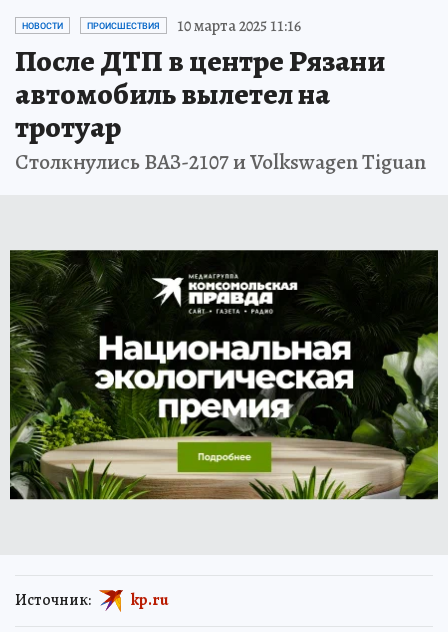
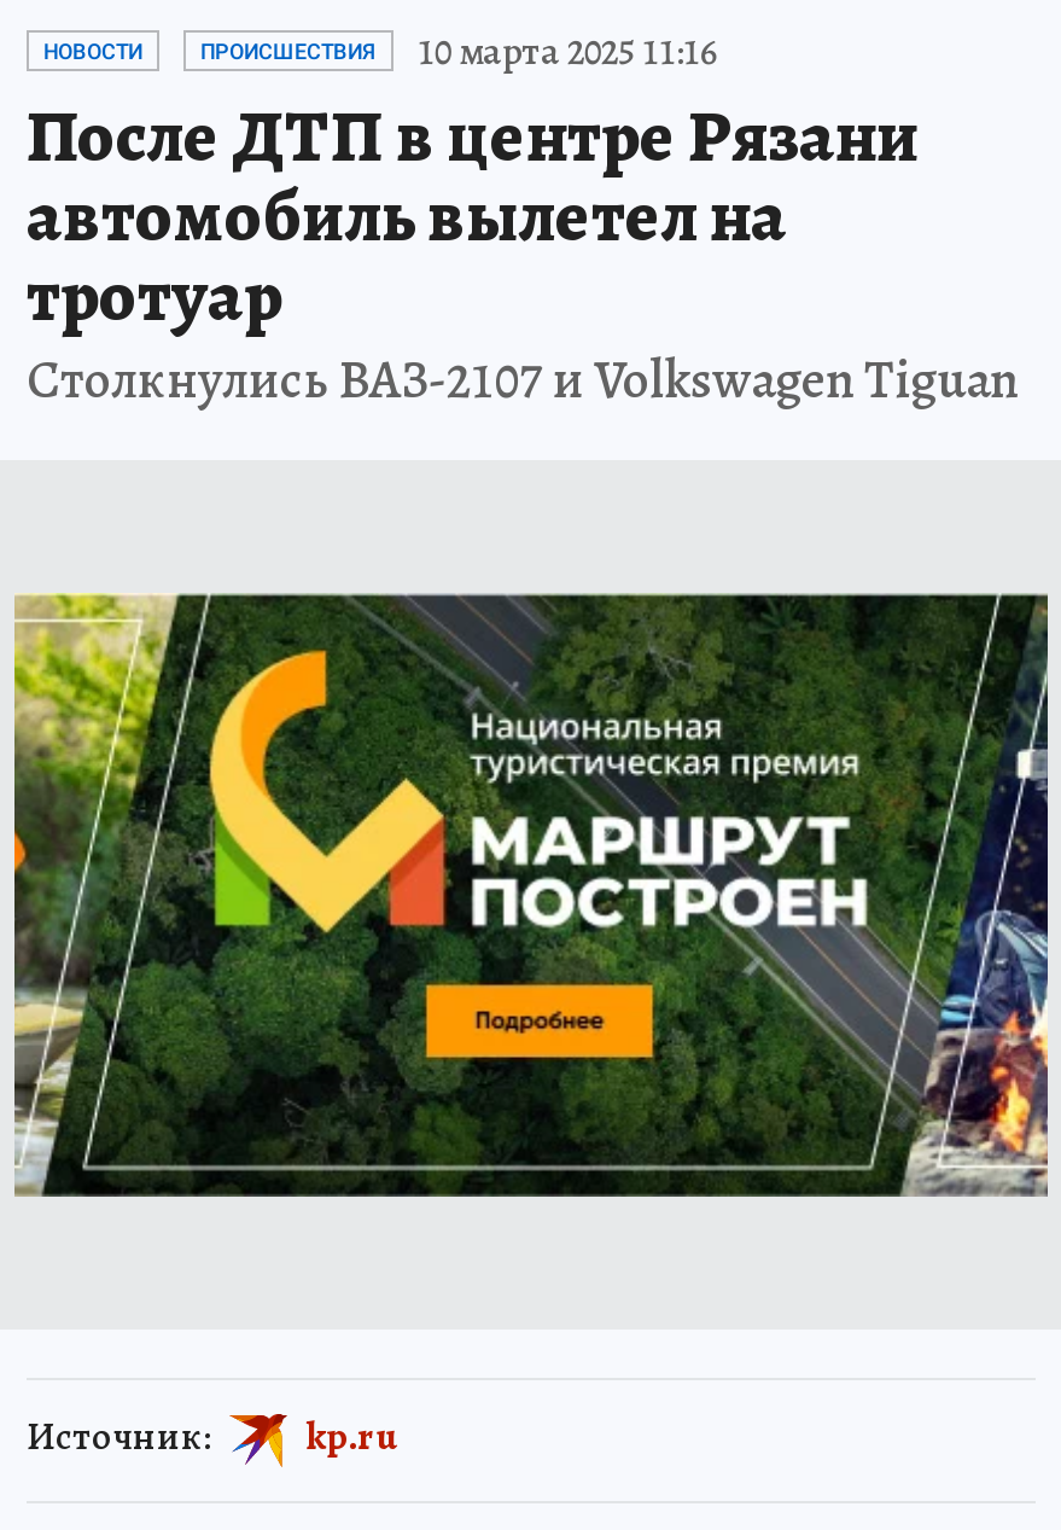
- [image]
+ [image]
